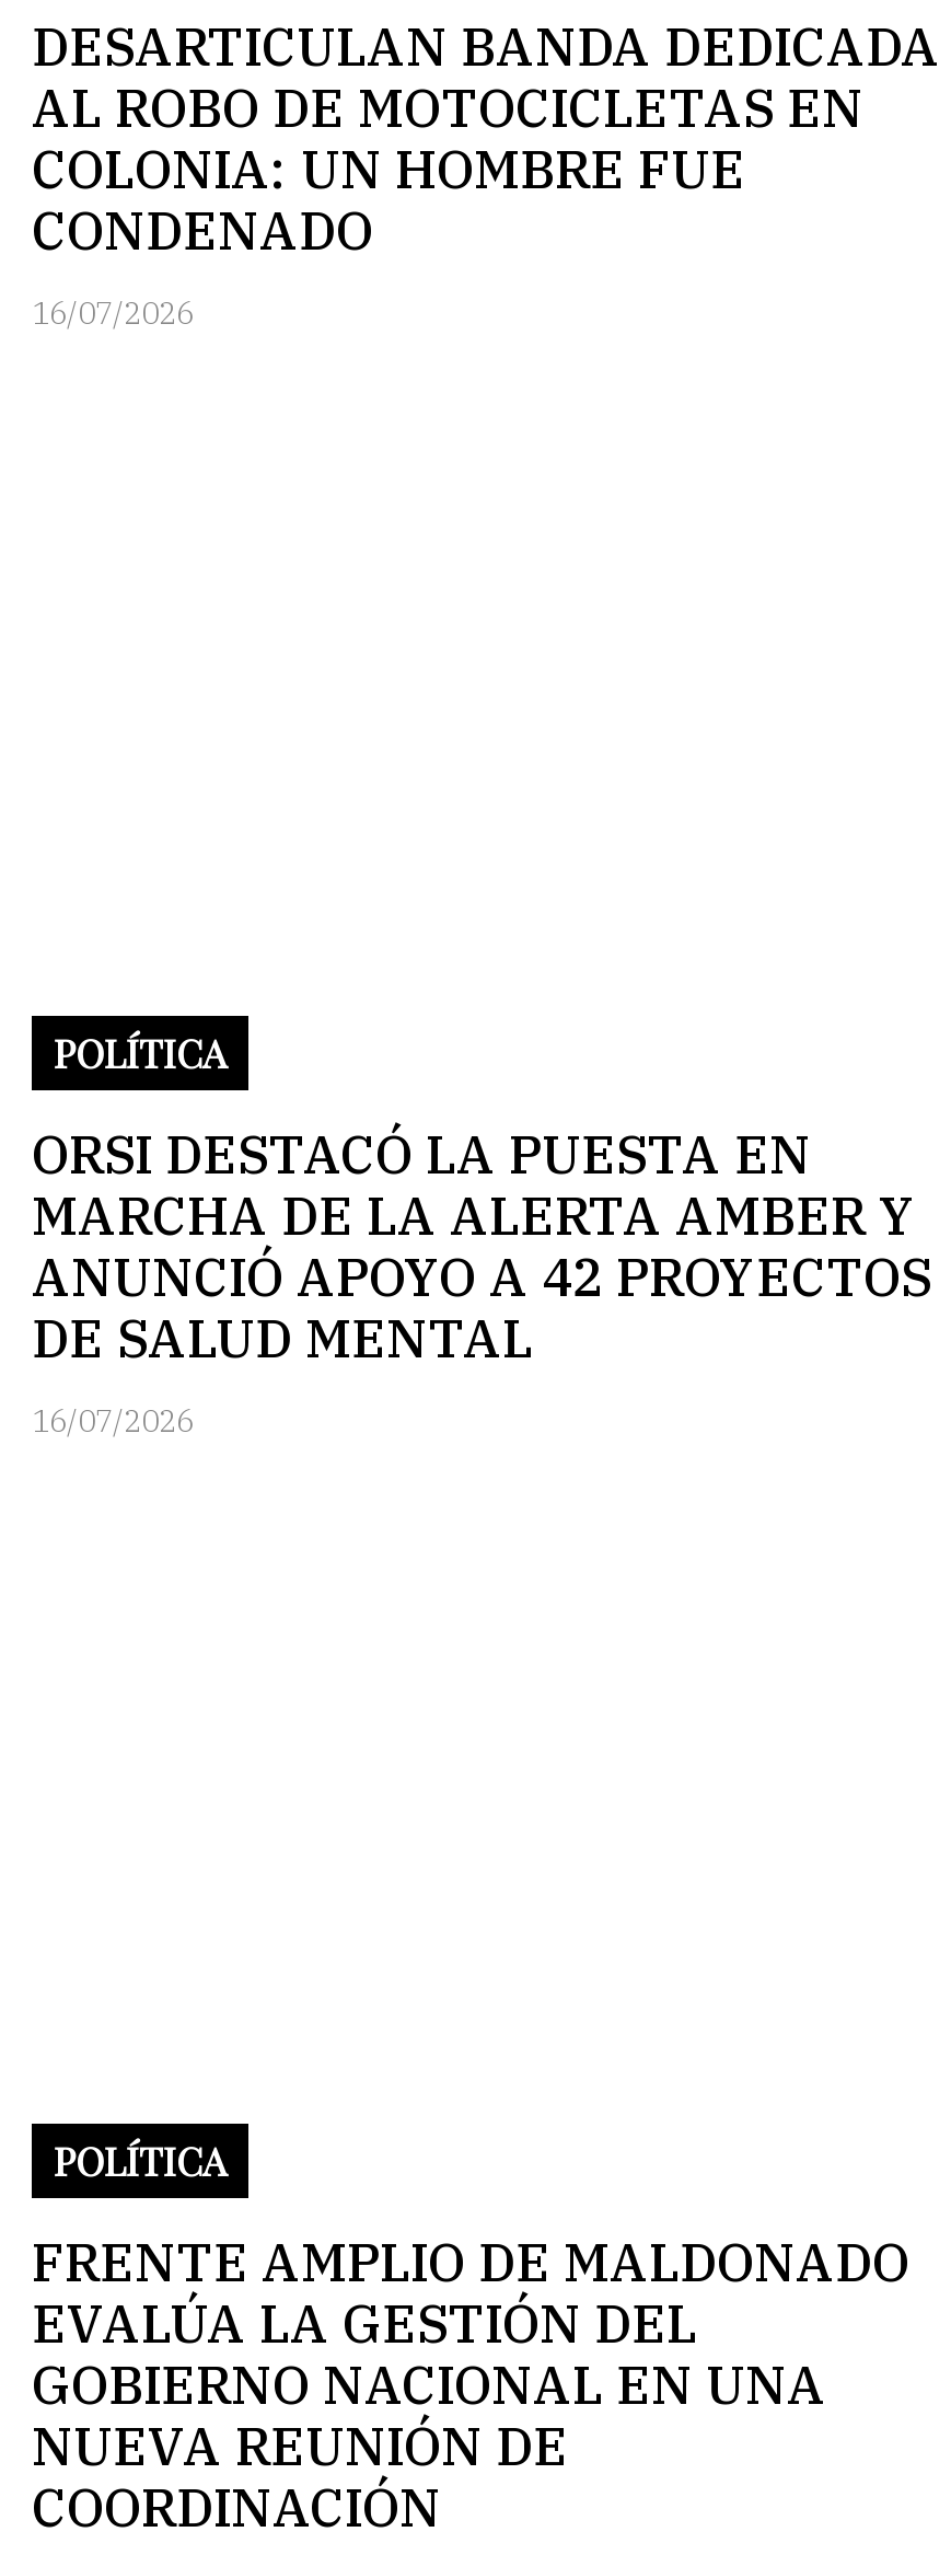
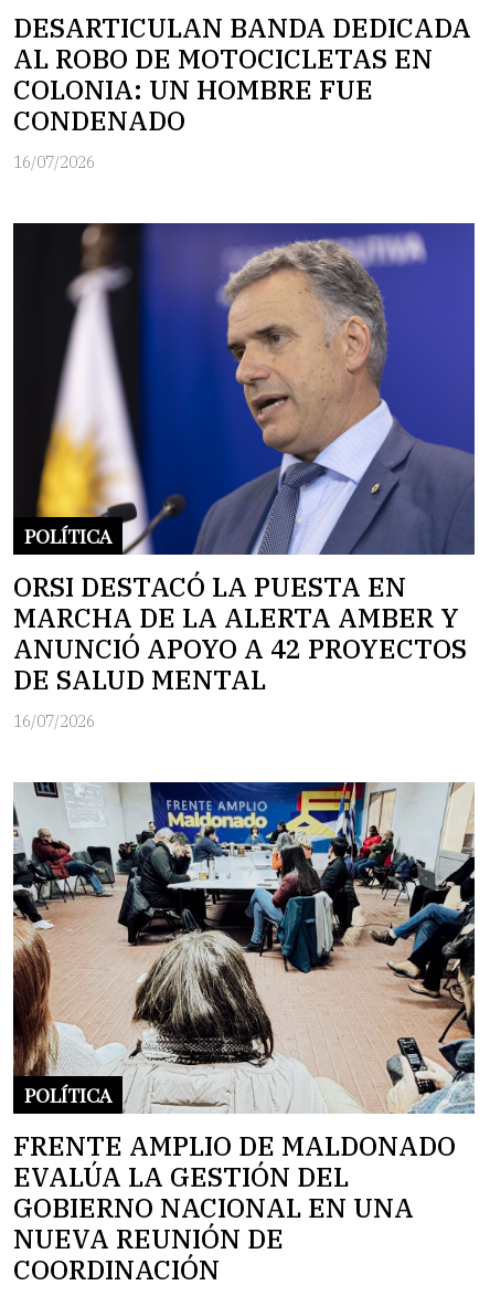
+ [image]

+ [image]
